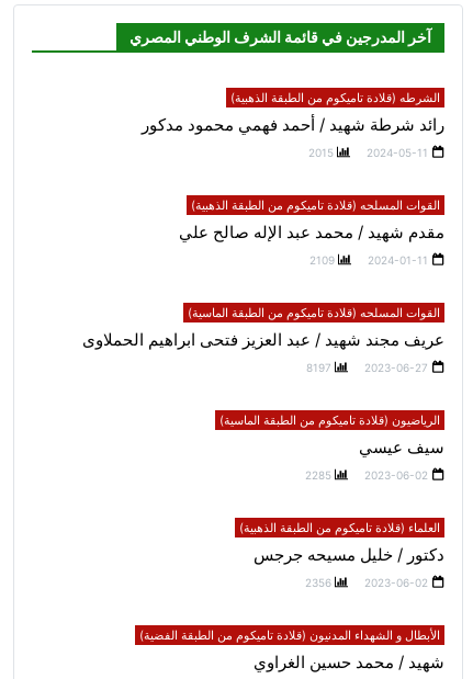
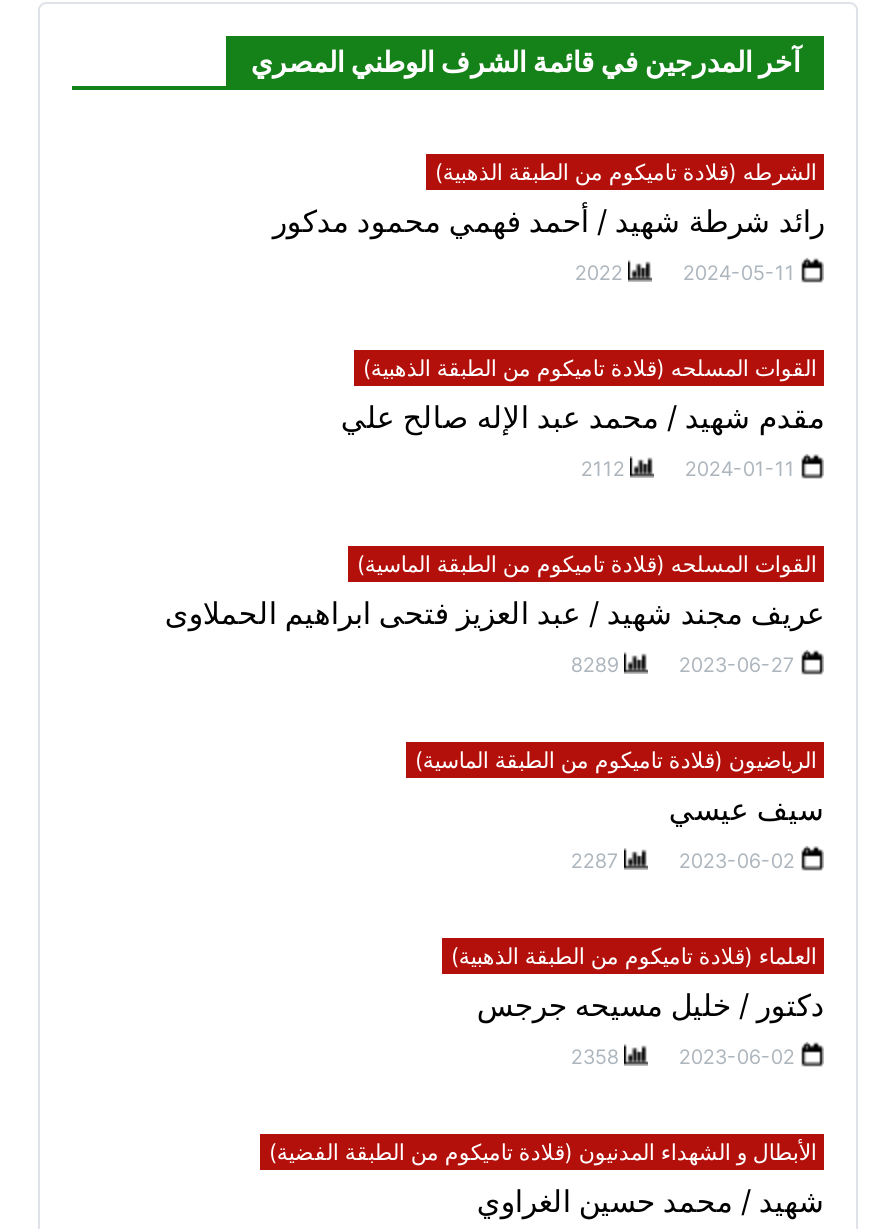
- 2015
+ 2022

- 2109
+ 2112

- 8197
+ 8289

- 2285
+ 2287

- 2356
+ 2358
